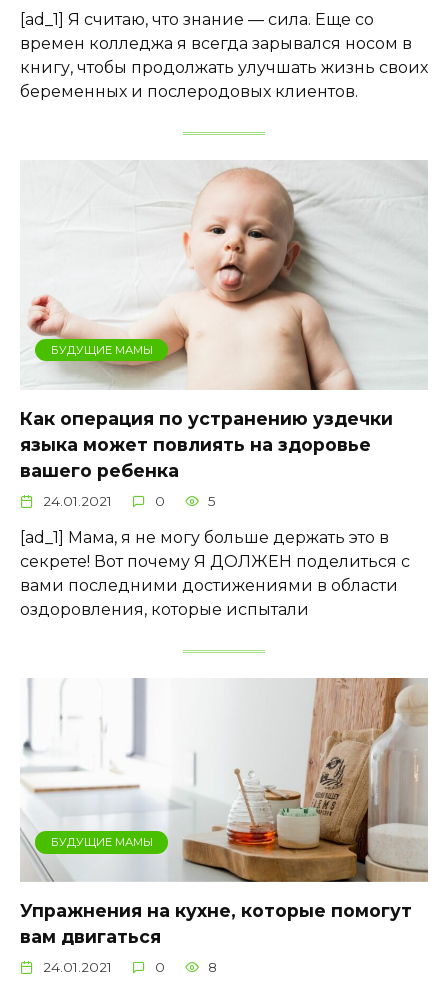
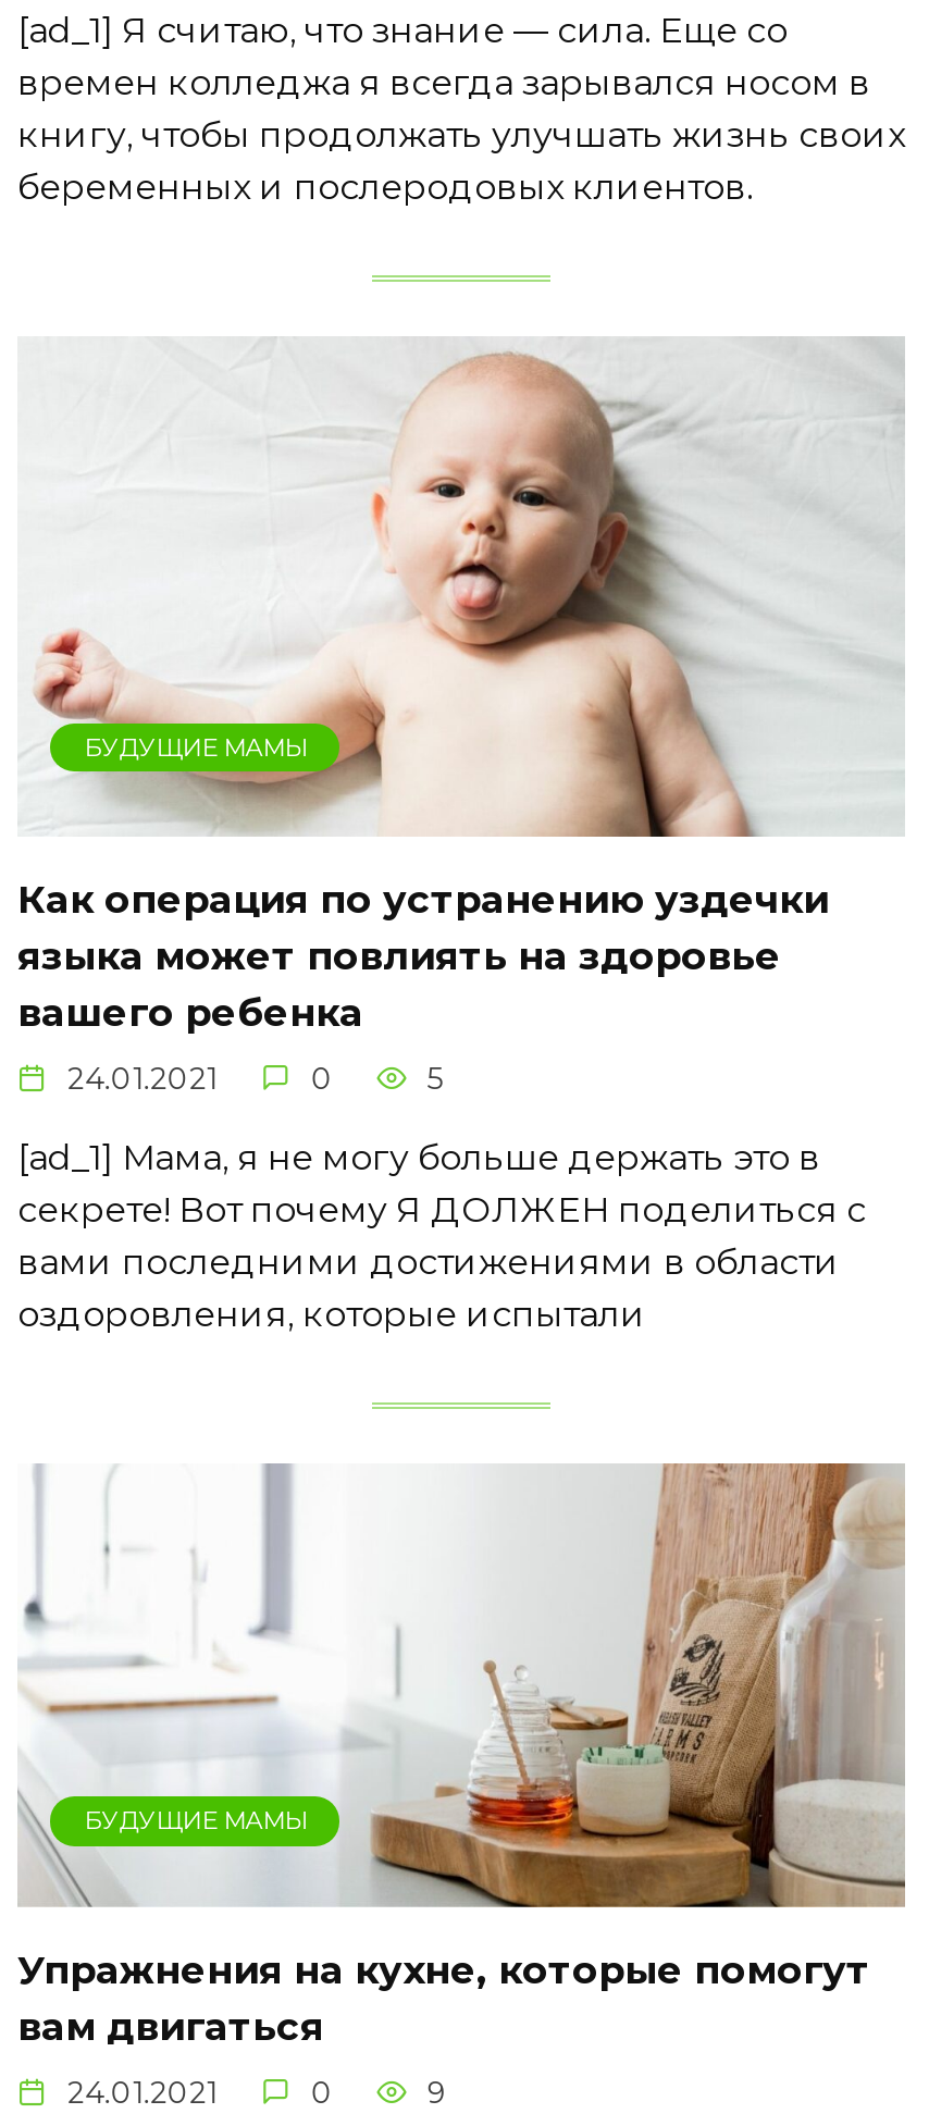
- 8
+ 9
